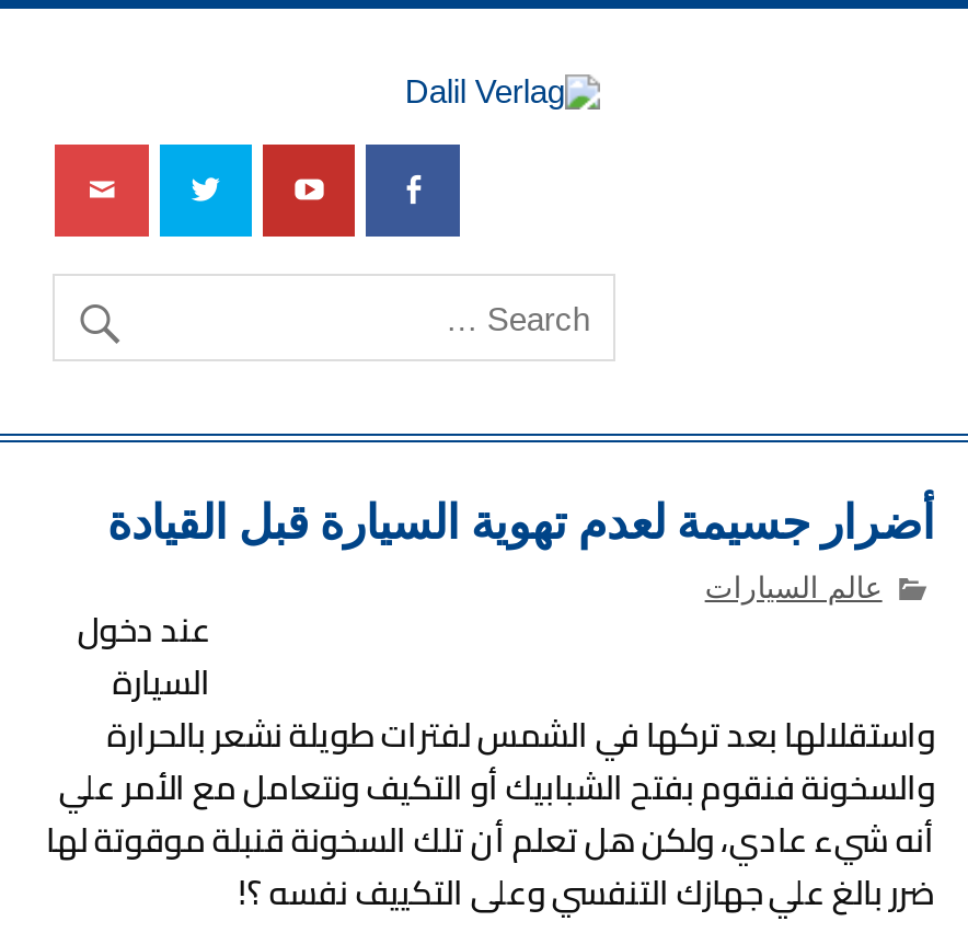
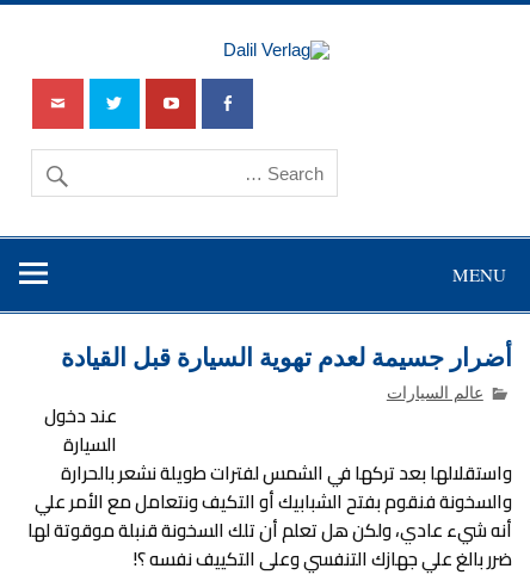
+ MENU
